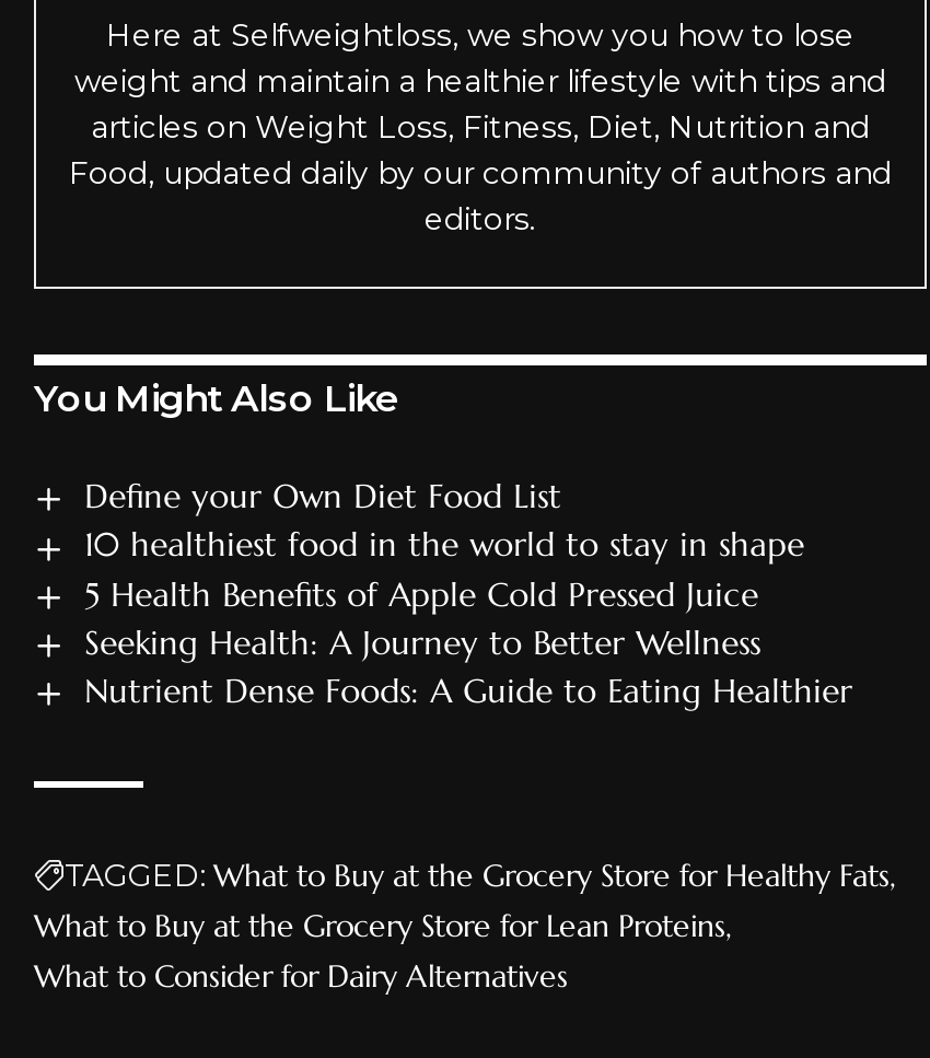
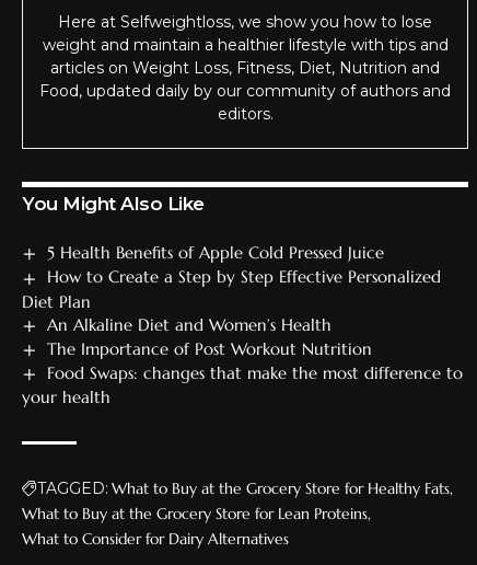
- Define your Own Diet Food List
- 10 healthiest food in the world to stay in shape

moved up: 5 Health Benefits of Apple Cold Pressed Juice

- Seeking Health: A Journey to Better Wellness
- Nutrient Dense Foods: A Guide to Eating Healthier
+ How to Create a Step by Step Effective Personalized
+ Diet Plan
+ An Alkaline Diet and Women’s Health
+ The Importance of Post Workout Nutrition
+ Food Swaps: changes that make the most difference to
+ your health
